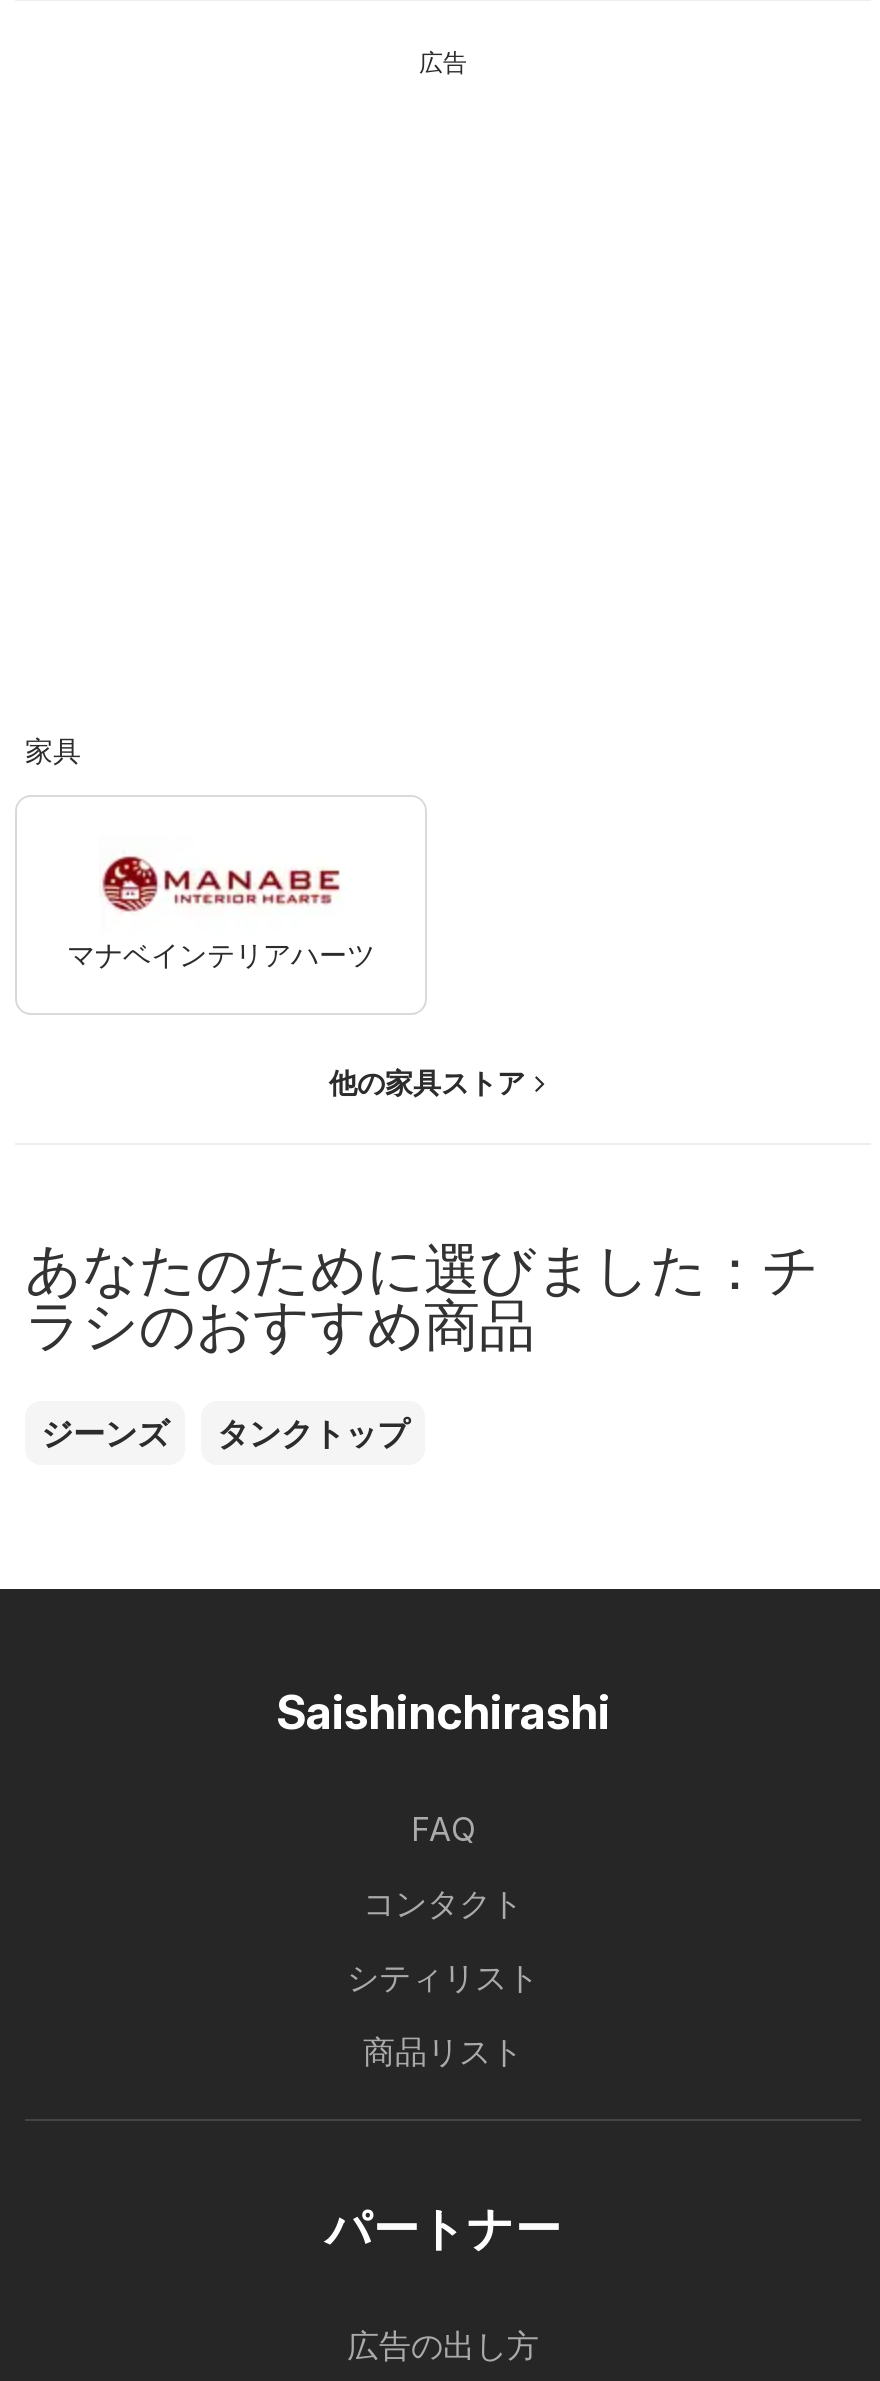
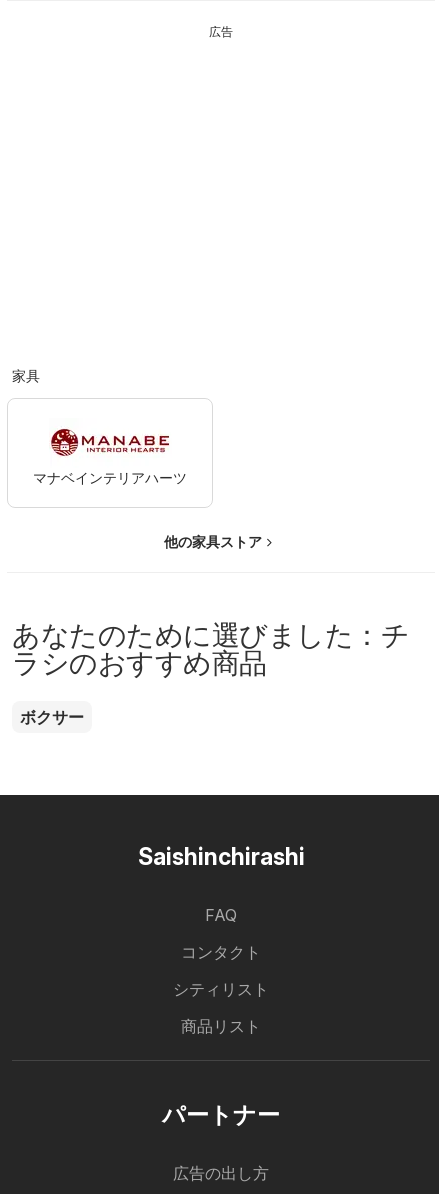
- ジーンズ
- タンクトップ
+ ボクサー
